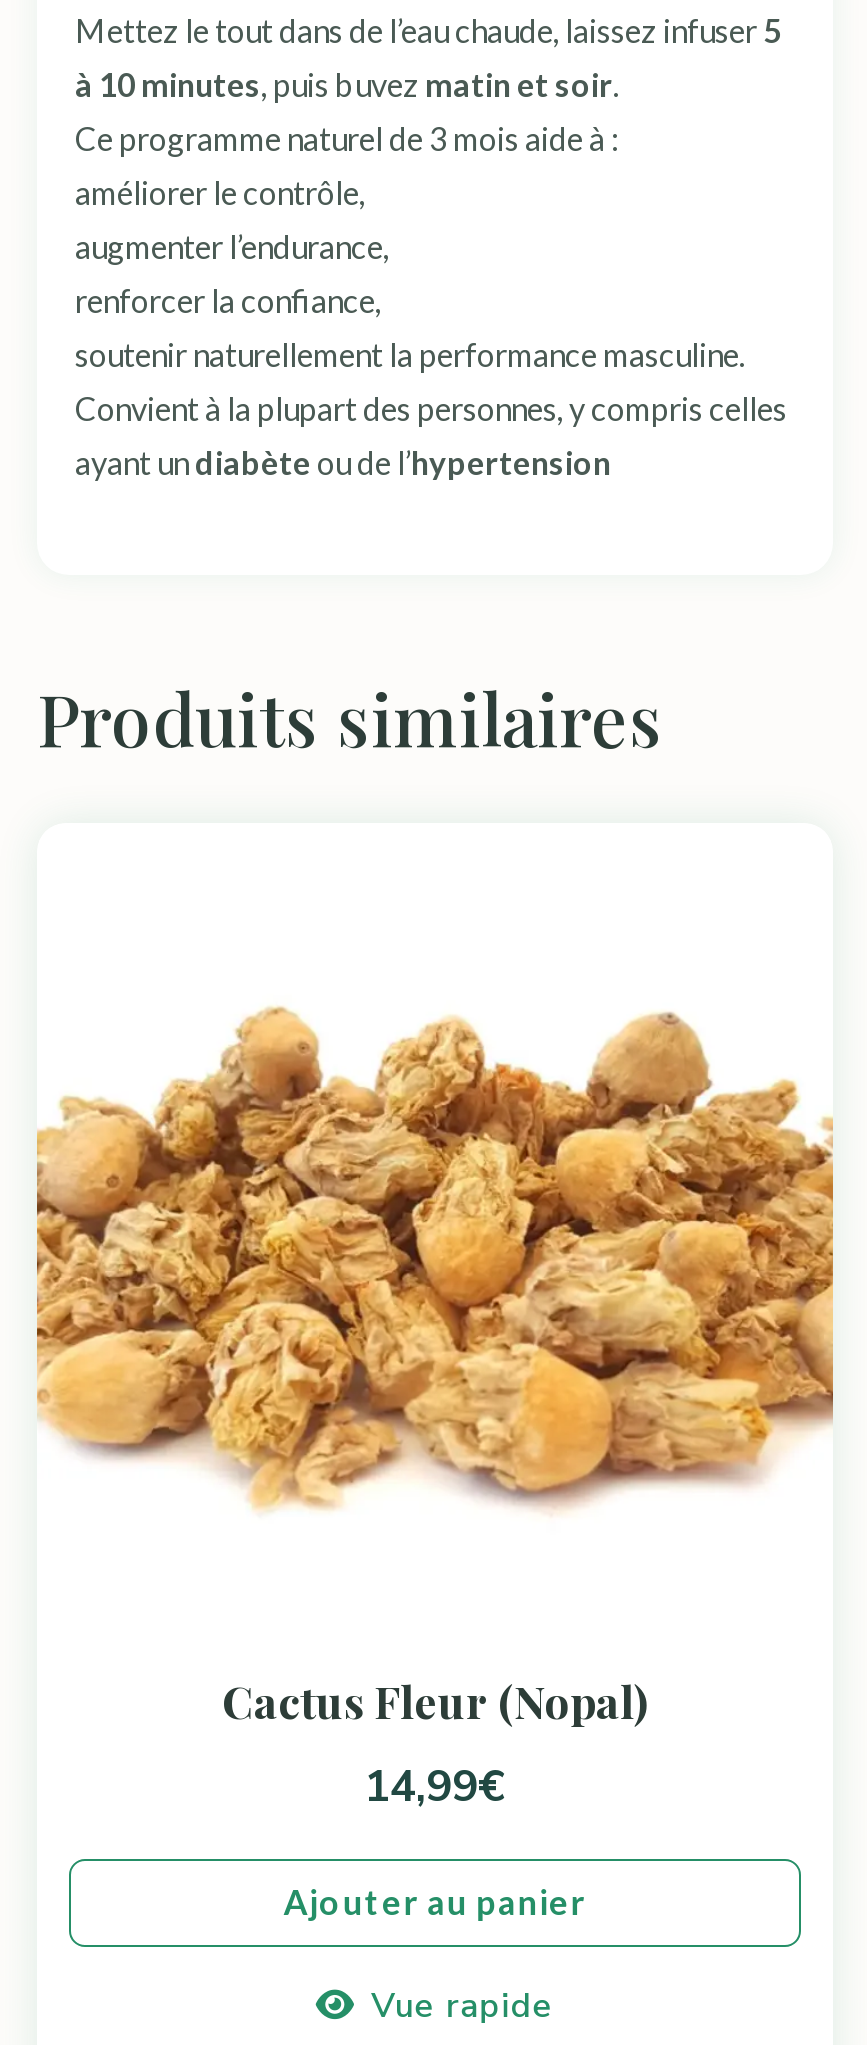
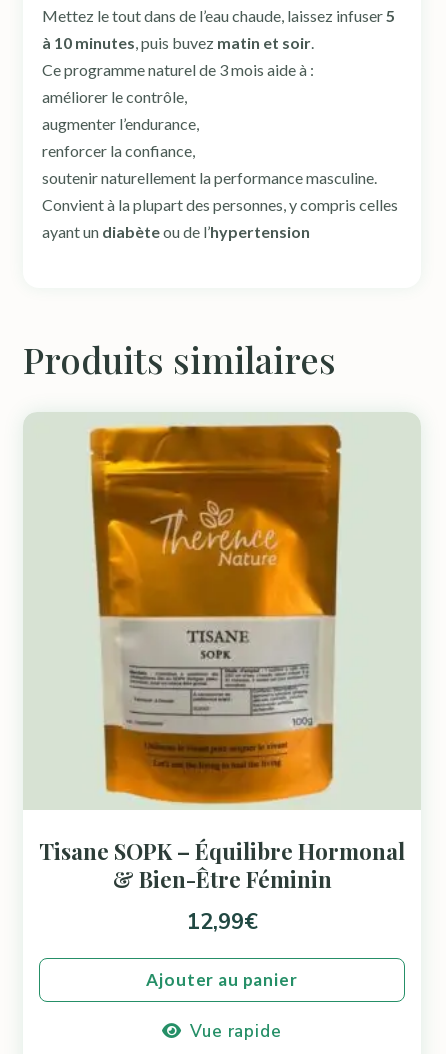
- [image]
+ [image]

- Cactus Fleur (Nopal)
- 14,99€
+ Tisane SOPK – Équilibre Hormonal
+ & Bien-Être Féminin
+ 12,99€
